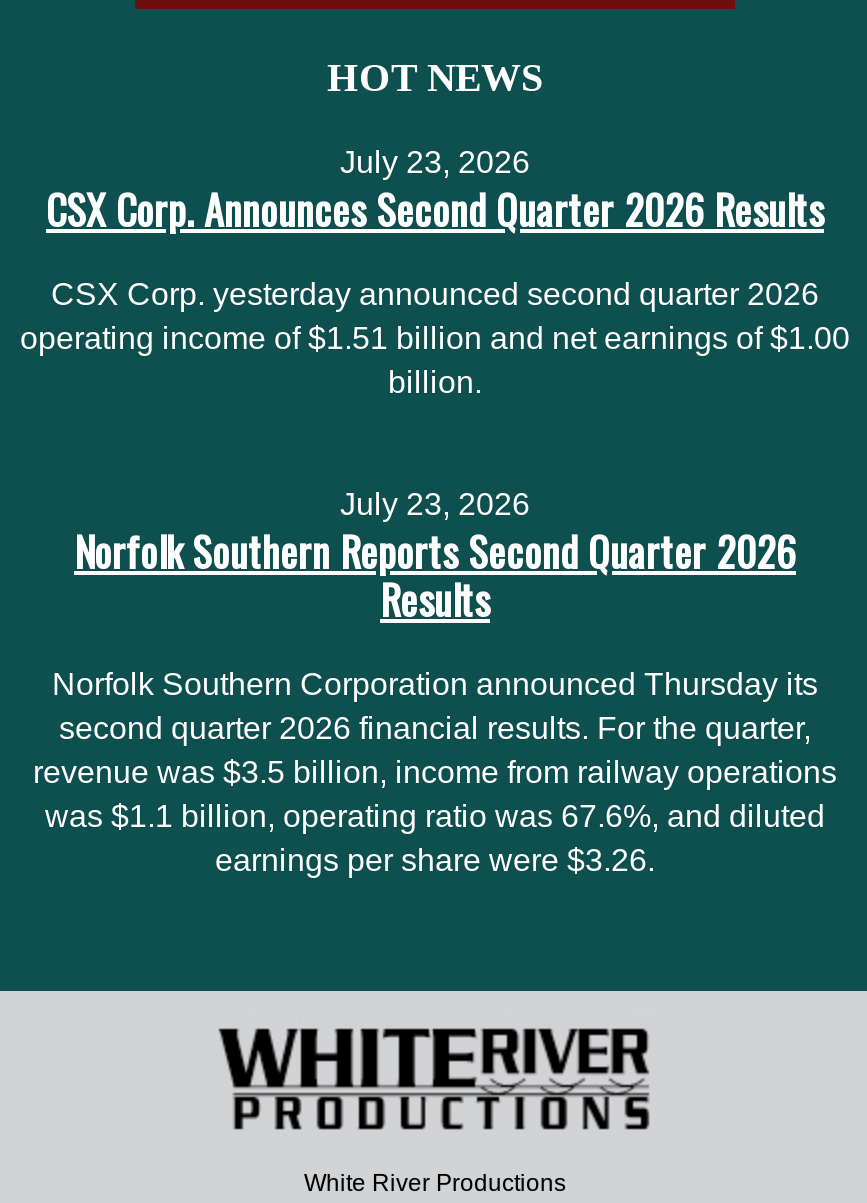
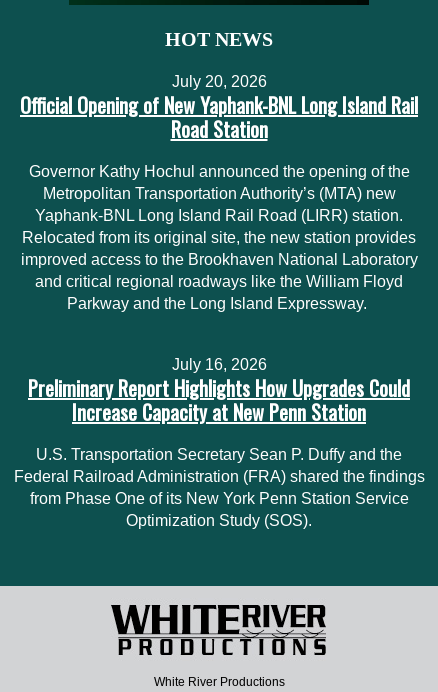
- July 23, 2026
- CSX Corp. Announces Second Quarter 2026 Results
+ July 20, 2026
+ Official Opening of New Yaphank-BNL Long Island Rail
+ Road Station

- CSX Corp. yesterday announced second quarter 2026
- operating income of $1.51 billion and net earnings of $1.00
- billion.
+ Governor Kathy Hochul announced the opening of the
+ Metropolitan Transportation Authority’s (MTA) new
+ Yaphank-BNL Long Island Rail Road (LIRR) station.
+ Relocated from its original site, the new station provides
+ improved access to the Brookhaven National Laboratory
+ and critical regional roadways like the William Floyd
+ Parkway and the Long Island Expressway.

- July 23, 2026
- Norfolk Southern Reports Second Quarter 2026
- Results
+ July 16, 2026
+ Preliminary Report Highlights How Upgrades Could
+ Increase Capacity at New Penn Station

- Norfolk Southern Corporation announced Thursday its
- second quarter 2026 financial results. For the quarter,
- revenue was $3.5 billion, income from railway operations
- was $1.1 billion, operating ratio was 67.6%, and diluted
- earnings per share were $3.26.
+ U.S. Transportation Secretary Sean P. Duffy and the
+ Federal Railroad Administration (FRA) shared the findings
+ from Phase One of its New York Penn Station Service
+ Optimization Study (SOS).
